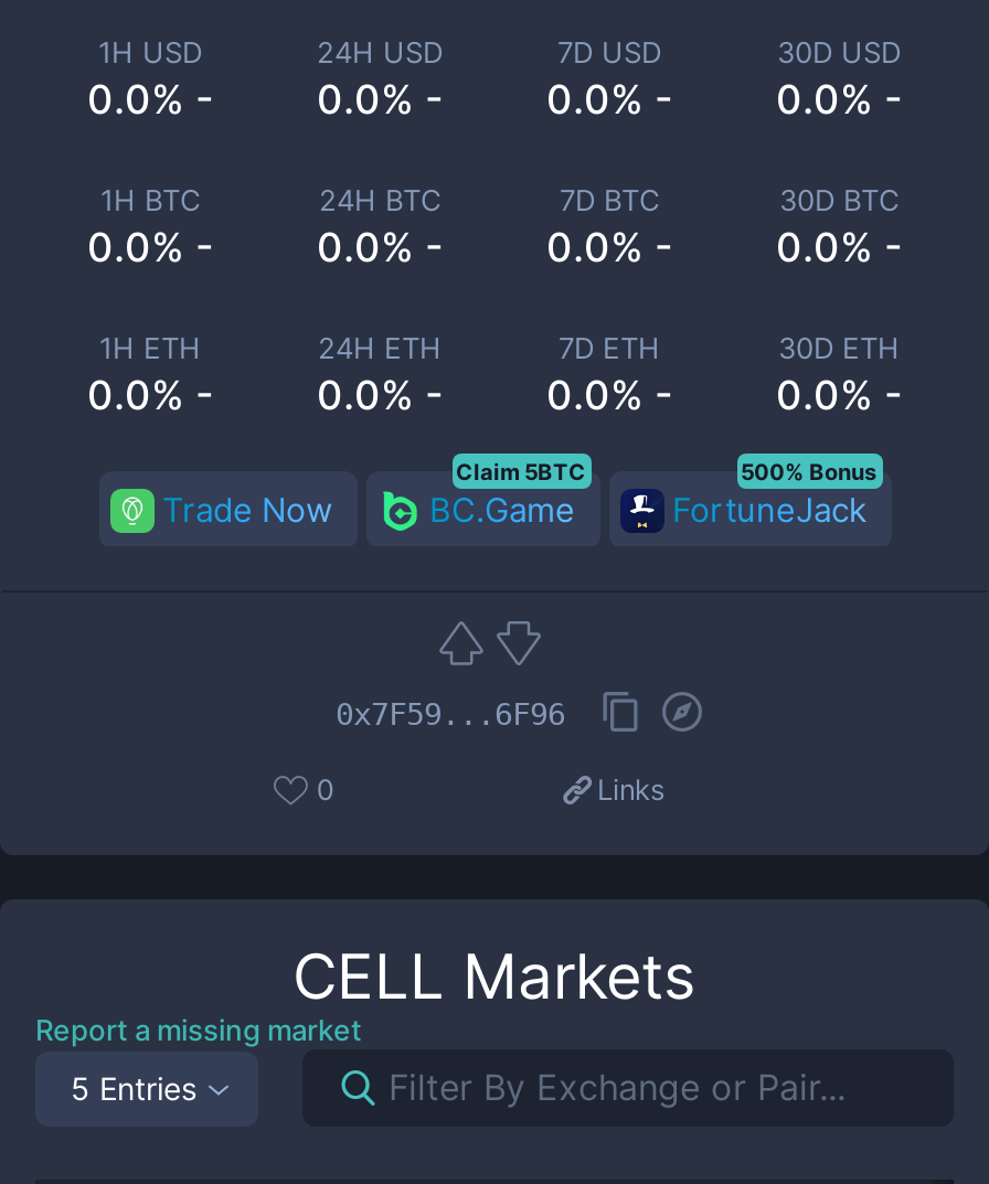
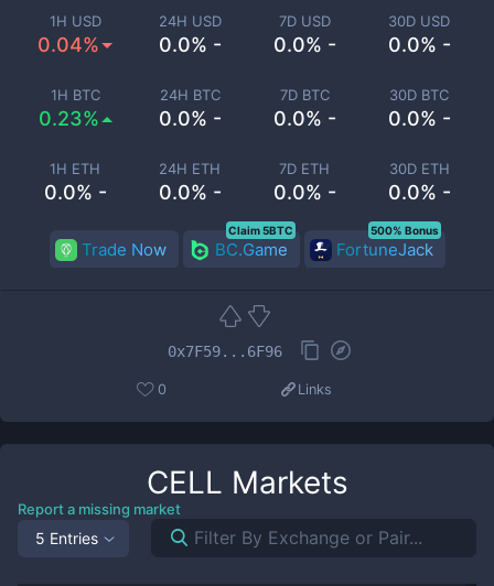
- 0.0% -
+ 0.04%

- 0.0% -
+ 0.23%
